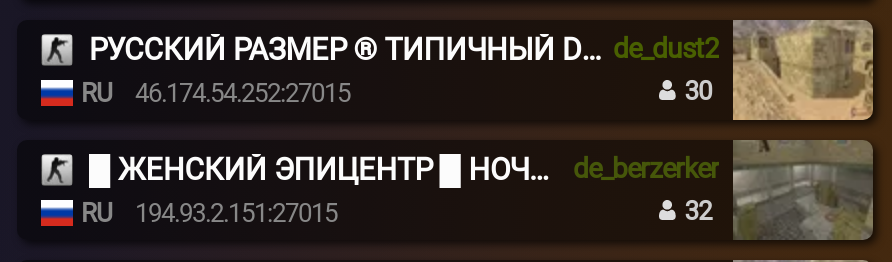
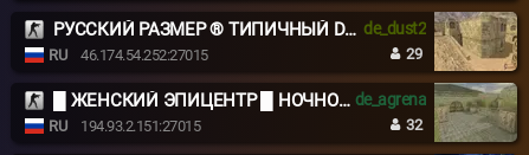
- 30
+ 29

- [image]
- de_berzerker
+ [image]
+ de_agrena
